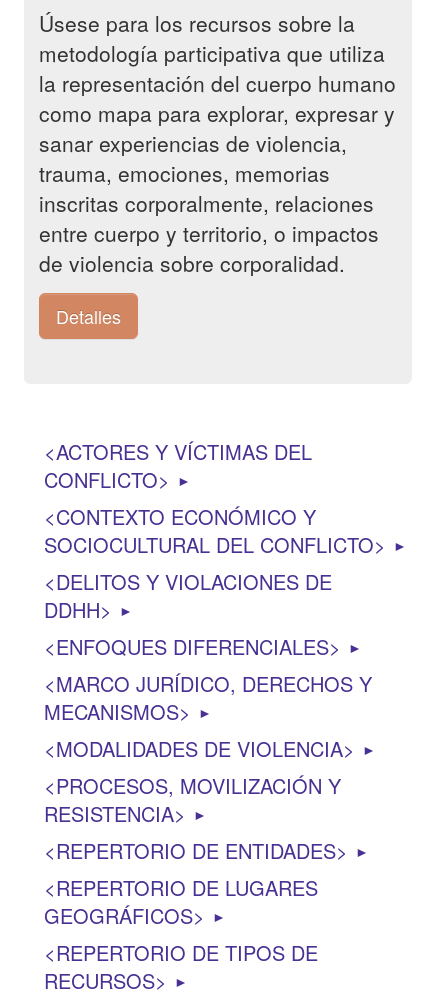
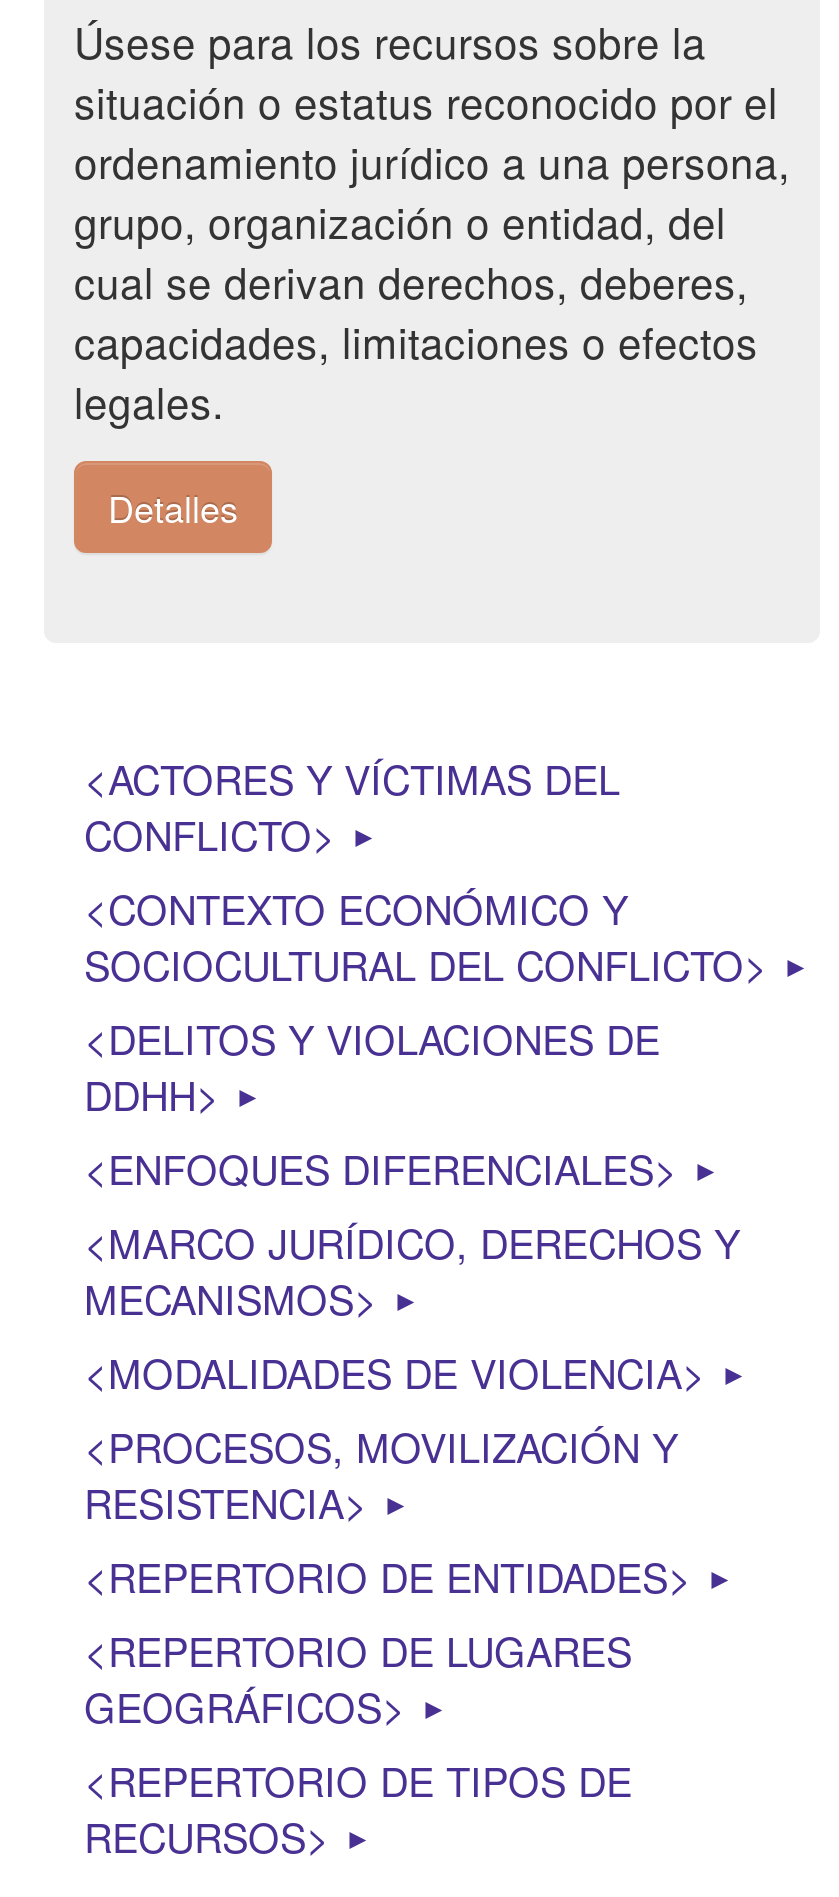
- metodología participativa que utiliza
- la representación del cuerpo humano
- como mapa para explorar, expresar y
- sanar experiencias de violencia,
- trauma, emociones, memorias
- inscritas corporalmente, relaciones
- entre cuerpo y territorio, o impactos
- de violencia sobre corporalidad.
+ situación o estatus reconocido por el
+ ordenamiento jurídico a una persona,
+ grupo, organización o entidad, del
+ cual se derivan derechos, deberes,
+ capacidades, limitaciones o efectos
+ legales.
